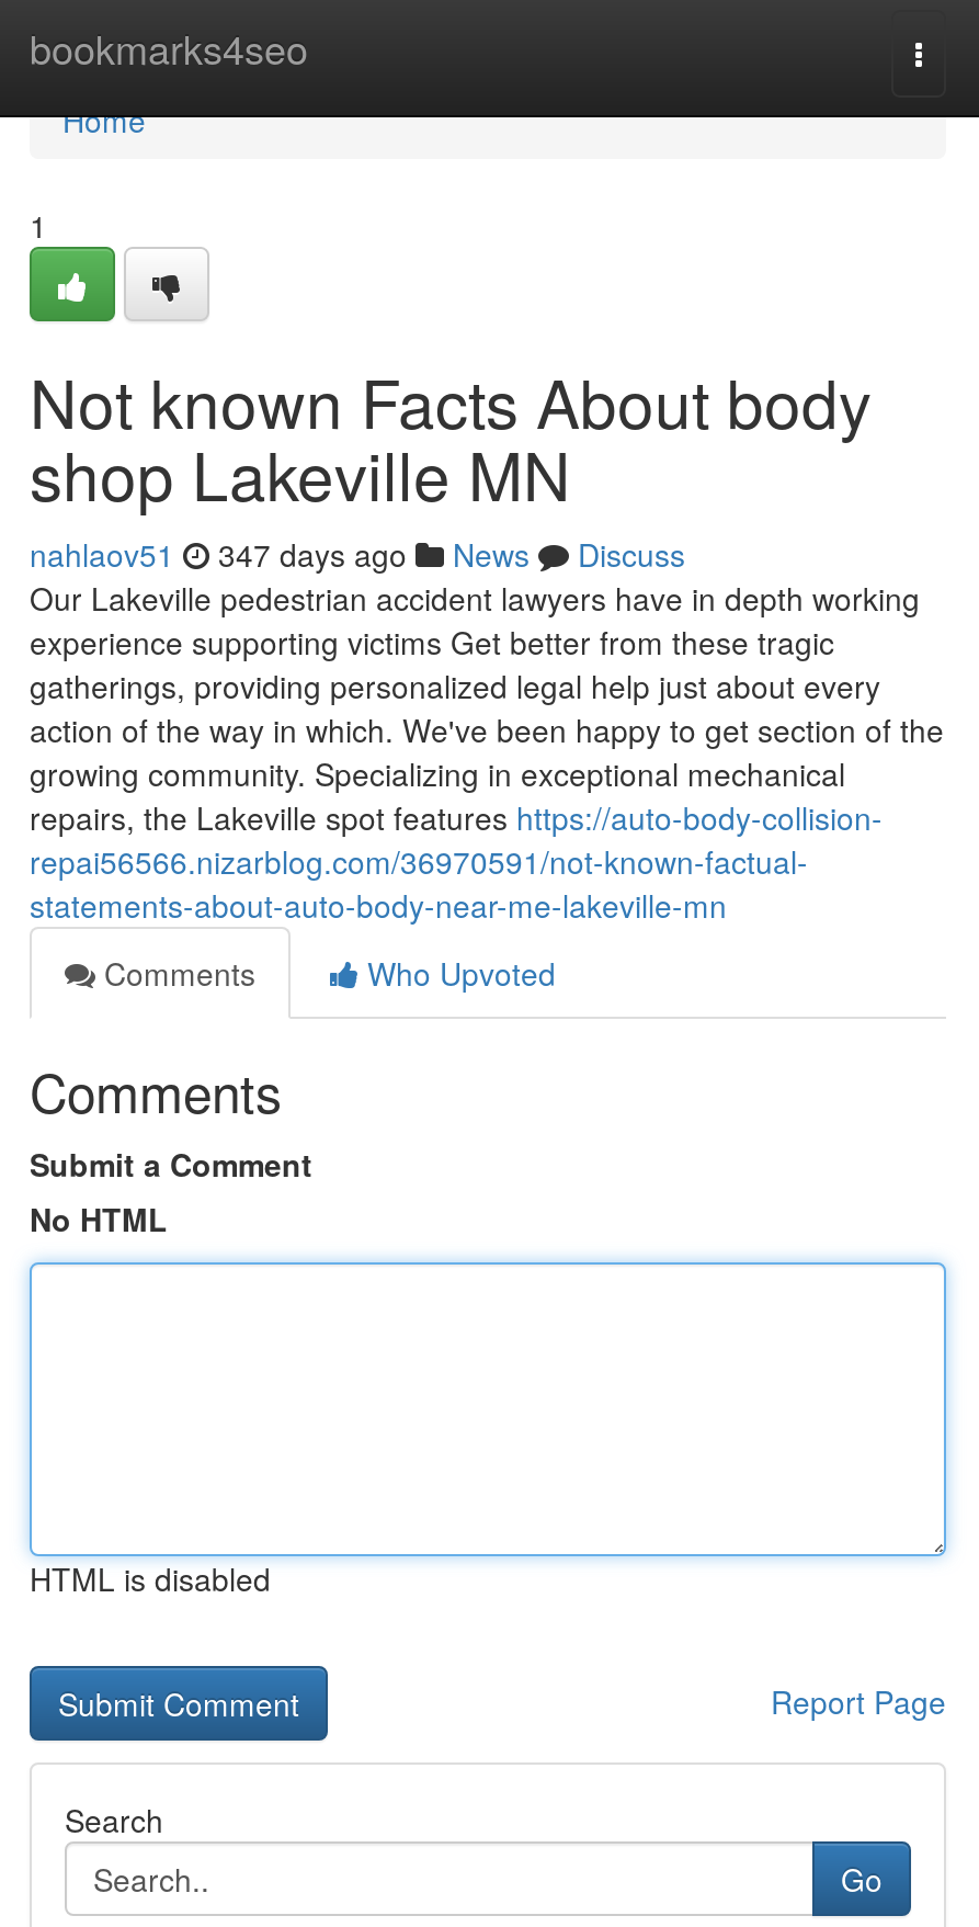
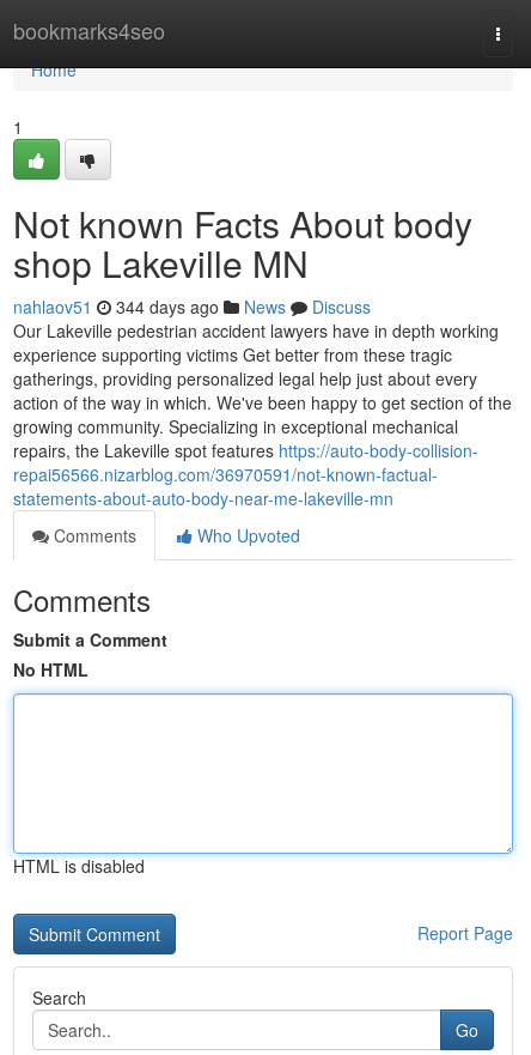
- nahlaov51 347 days ago News Discuss
+ nahlaov51 344 days ago News Discuss
